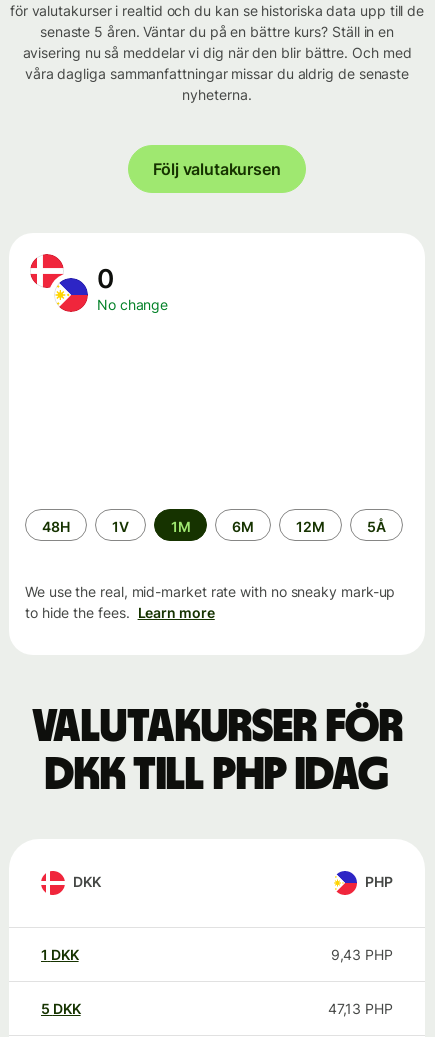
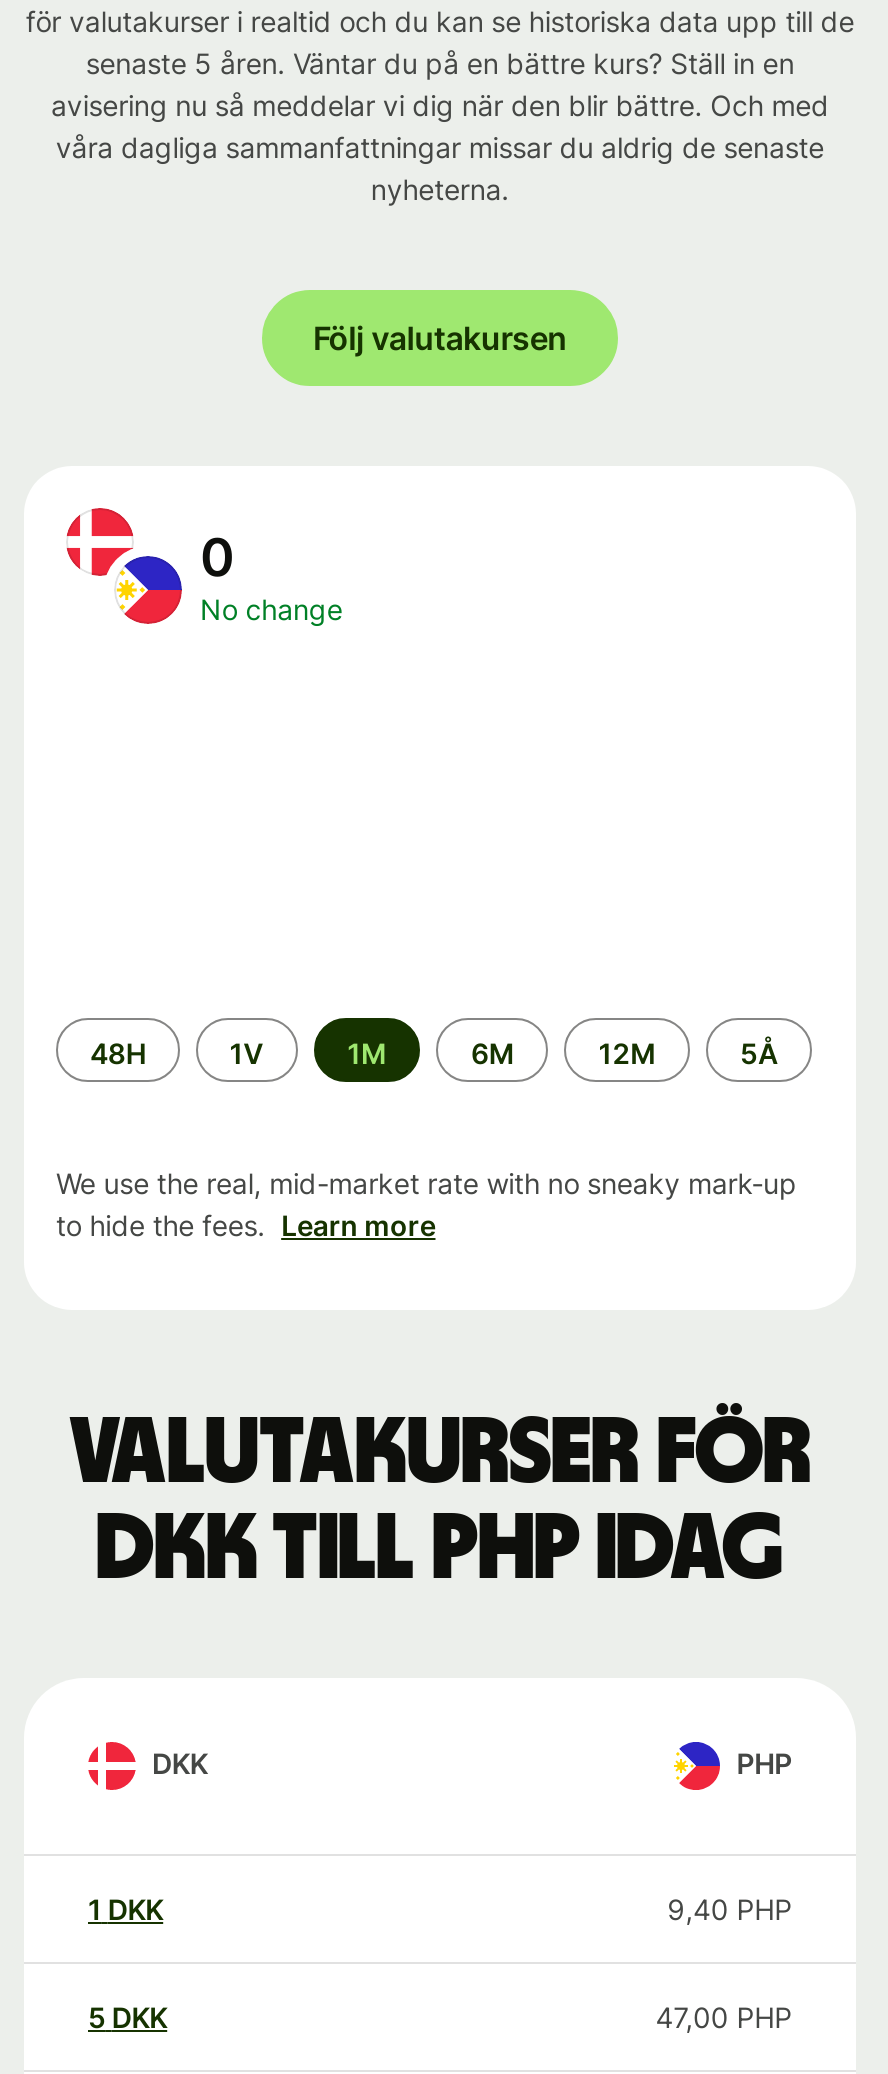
- 9,43 PHP
+ 9,40 PHP

- 47,13 PHP
+ 47,00 PHP
